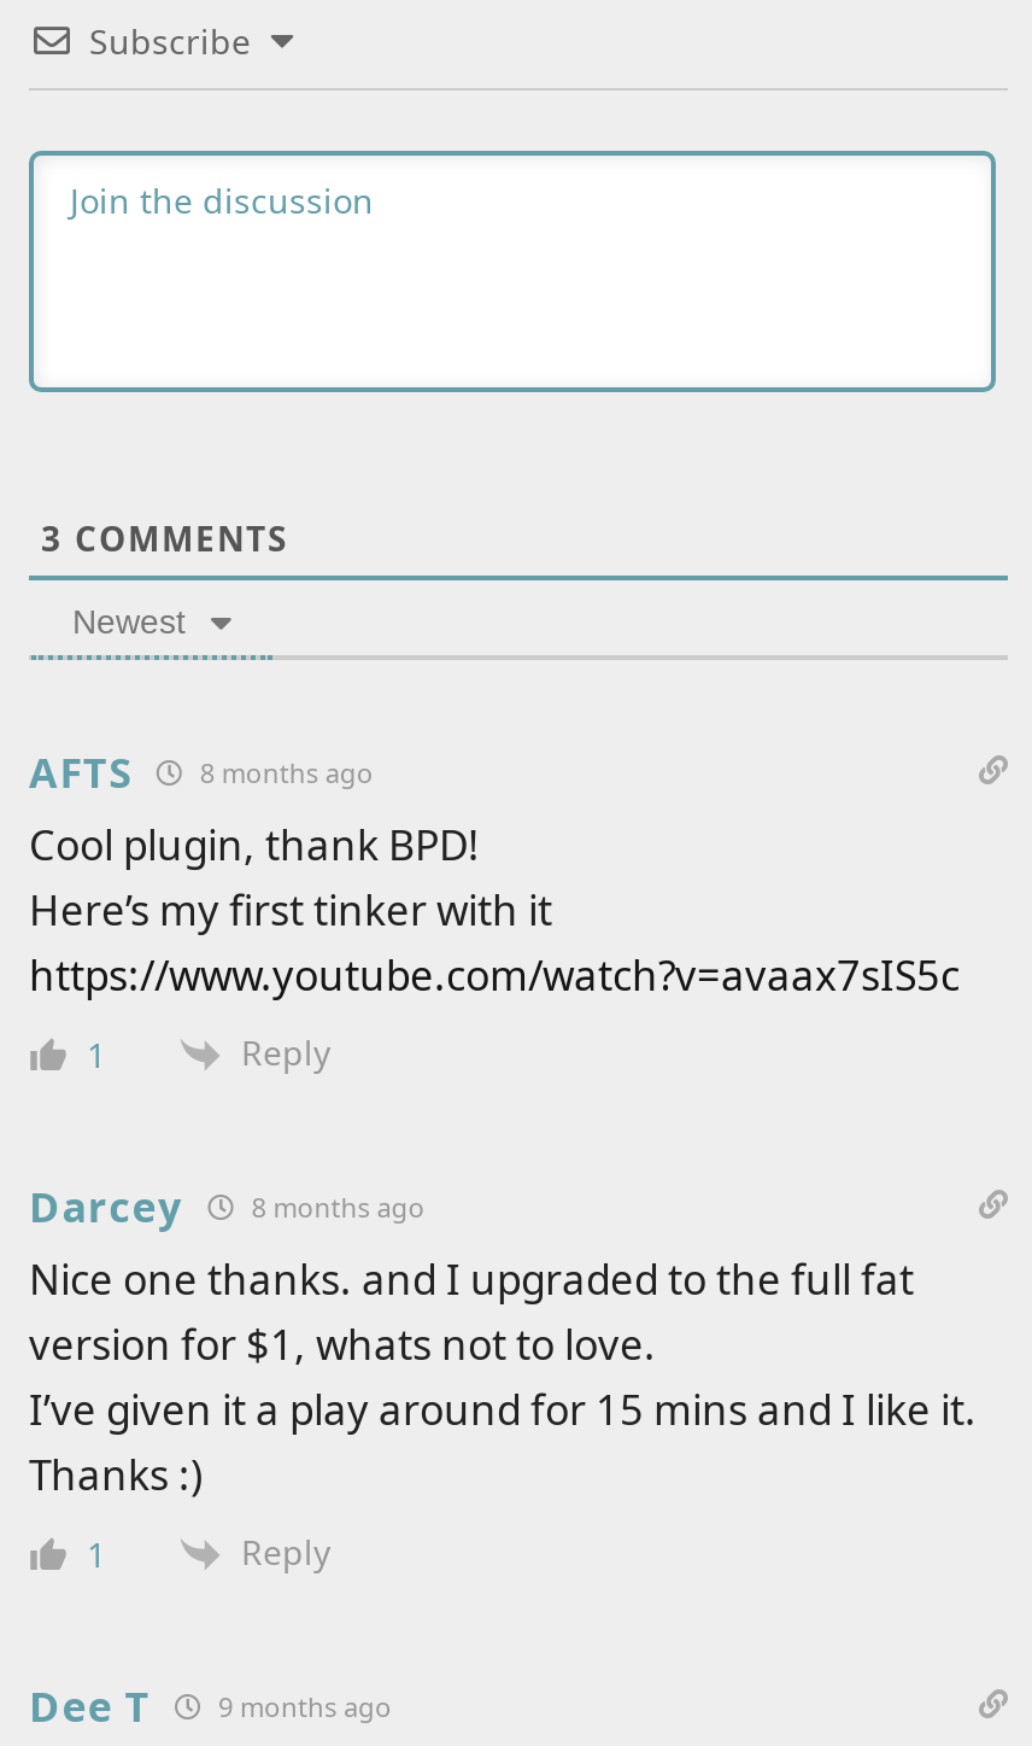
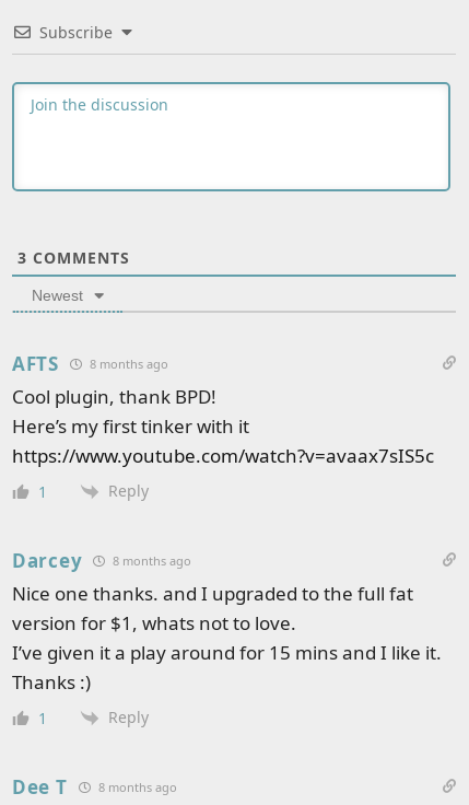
- Dee T 9 months ago
+ Dee T 8 months ago
